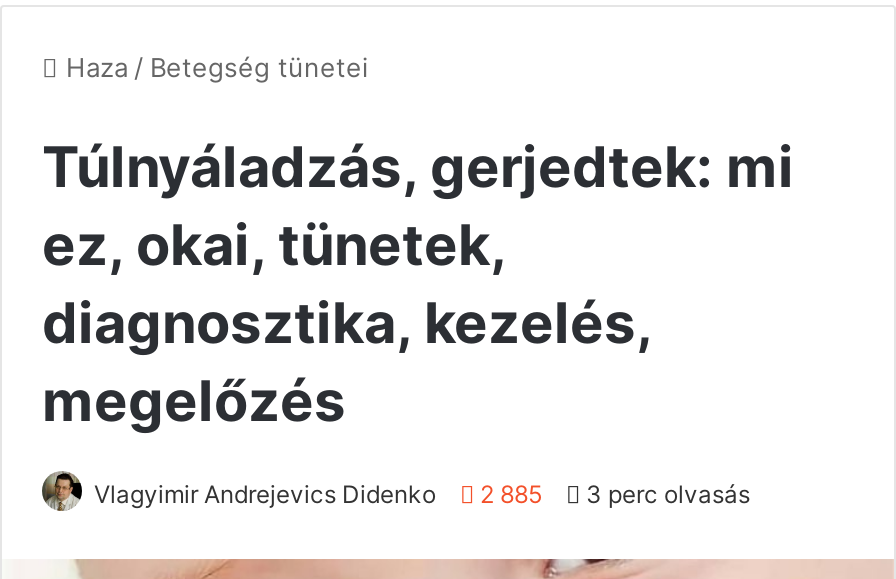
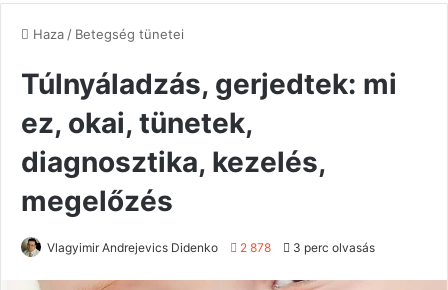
- Vlagyimir Andrejevics Didenko 2 885 3 perc olvasás
+ Vlagyimir Andrejevics Didenko 2 878 3 perc olvasás
